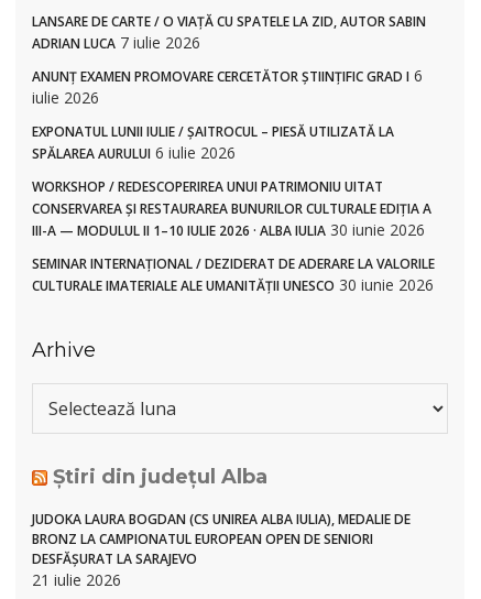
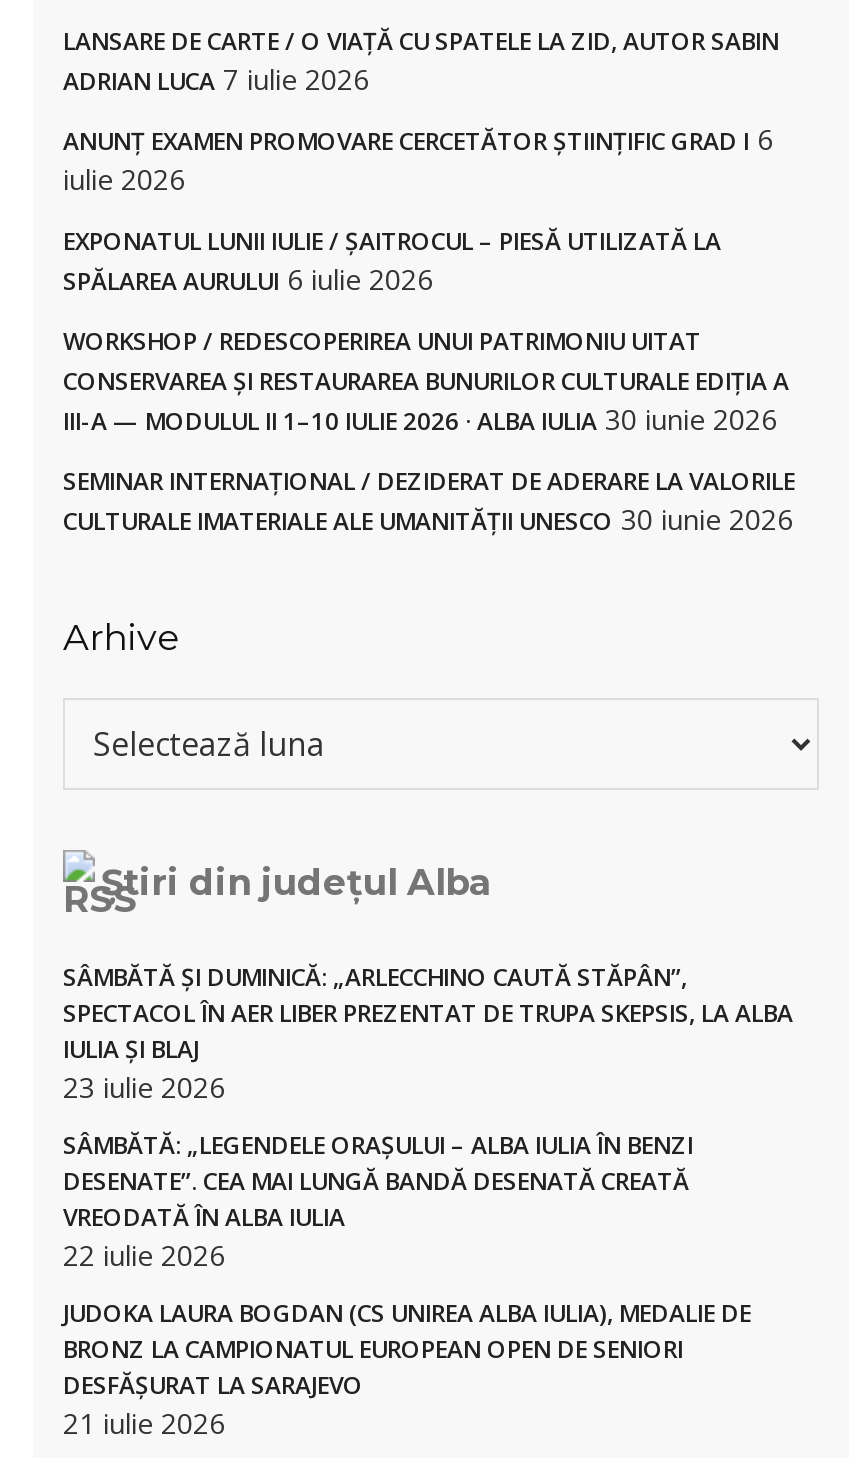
+ [image]
+ SÂMBĂTĂ ȘI DUMINICĂ: „ARLECCHINO CAUTĂ STĂPÂN”,
+ SPECTACOL ÎN AER LIBER PREZENTAT DE TRUPA SKEPSIS, LA ALBA
+ IULIA ȘI BLAJ
+ 23 iulie 2026
+ SÂMBĂTĂ: „LEGENDELE ORAȘULUI – ALBA IULIA ÎN BENZI
+ DESENATE”. CEA MAI LUNGĂ BANDĂ DESENATĂ CREATĂ
+ VREODATĂ ÎN ALBA IULIA
+ 22 iulie 2026
